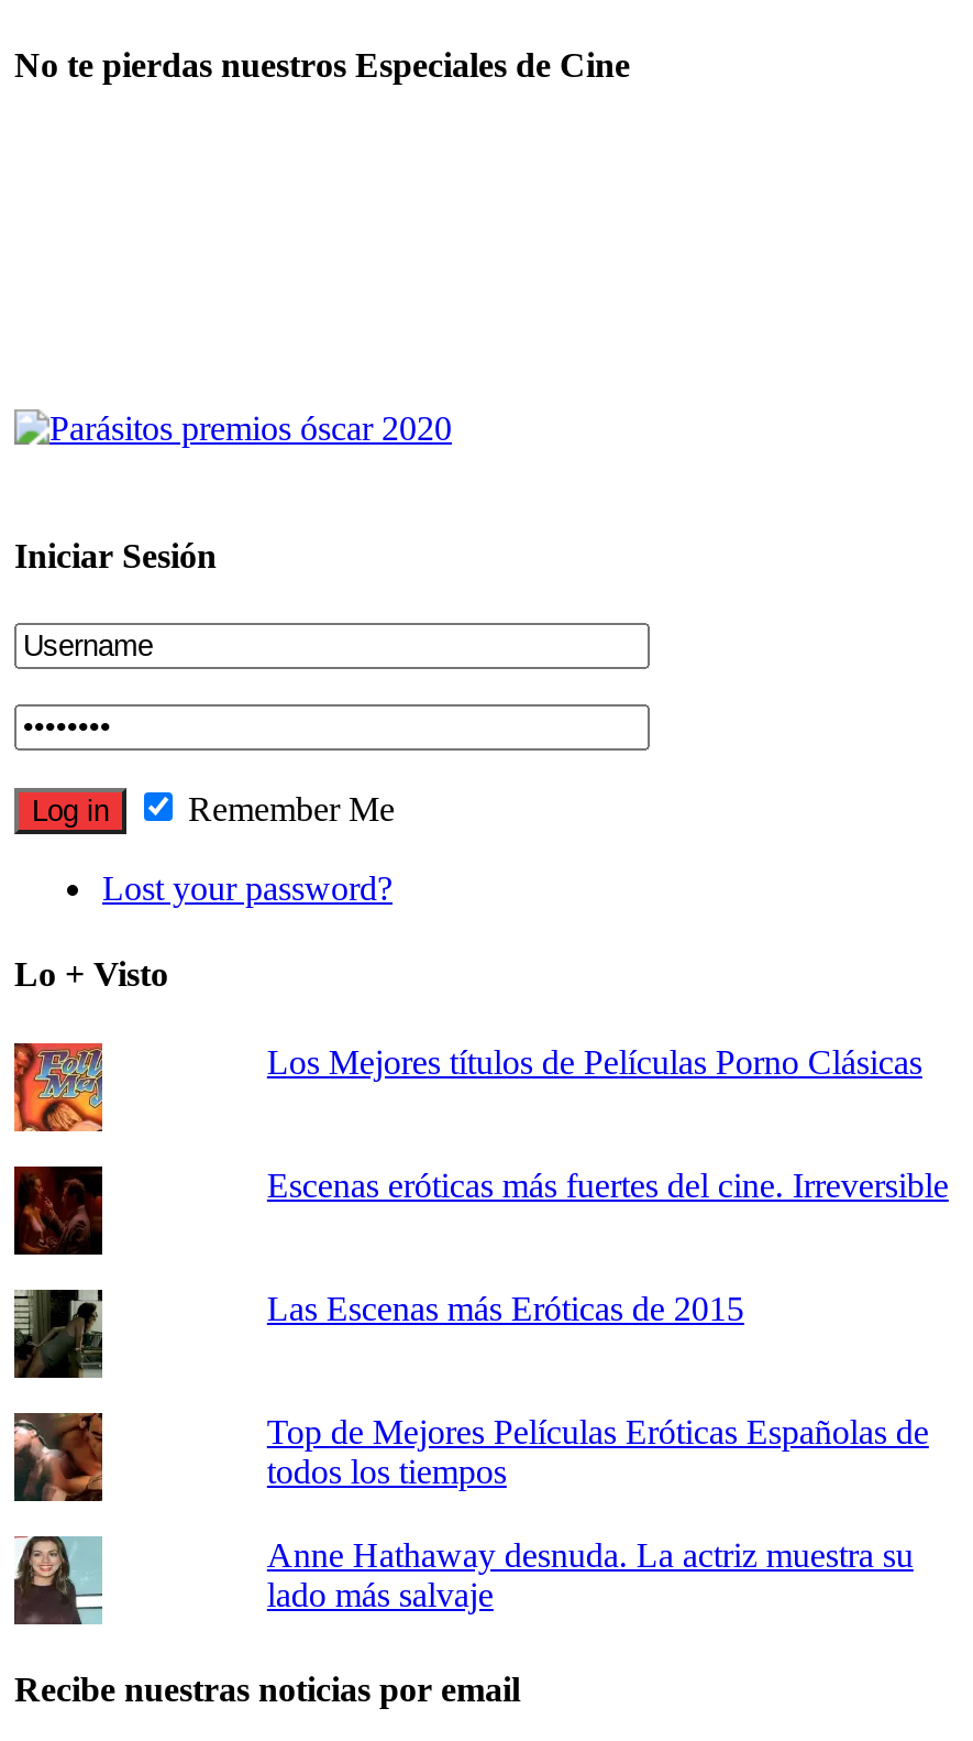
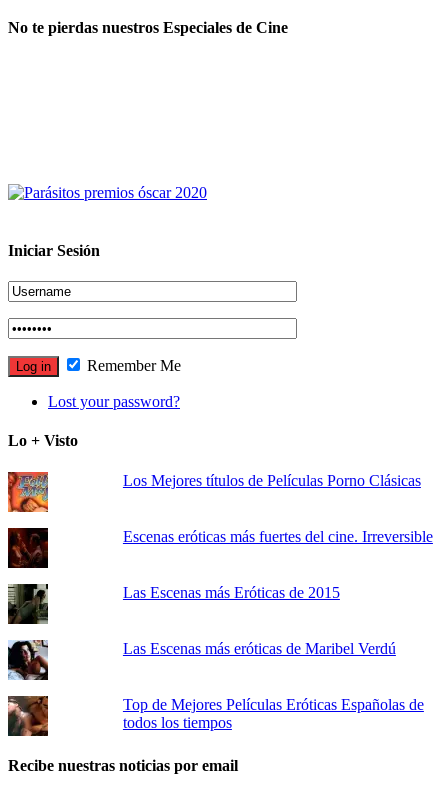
+ [image]

+ Las Escenas más eróticas de Maribel Verdú

moved down: Top de Mejores Películas Eróticas Españolas de | todos los tiempos

- [image]

- Anne Hathaway desnuda. La actriz muestra su
- lado más salvaje
